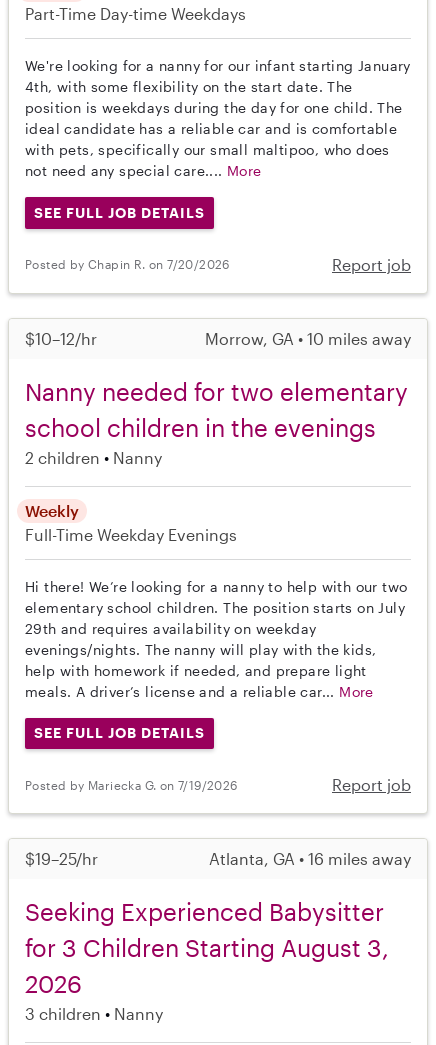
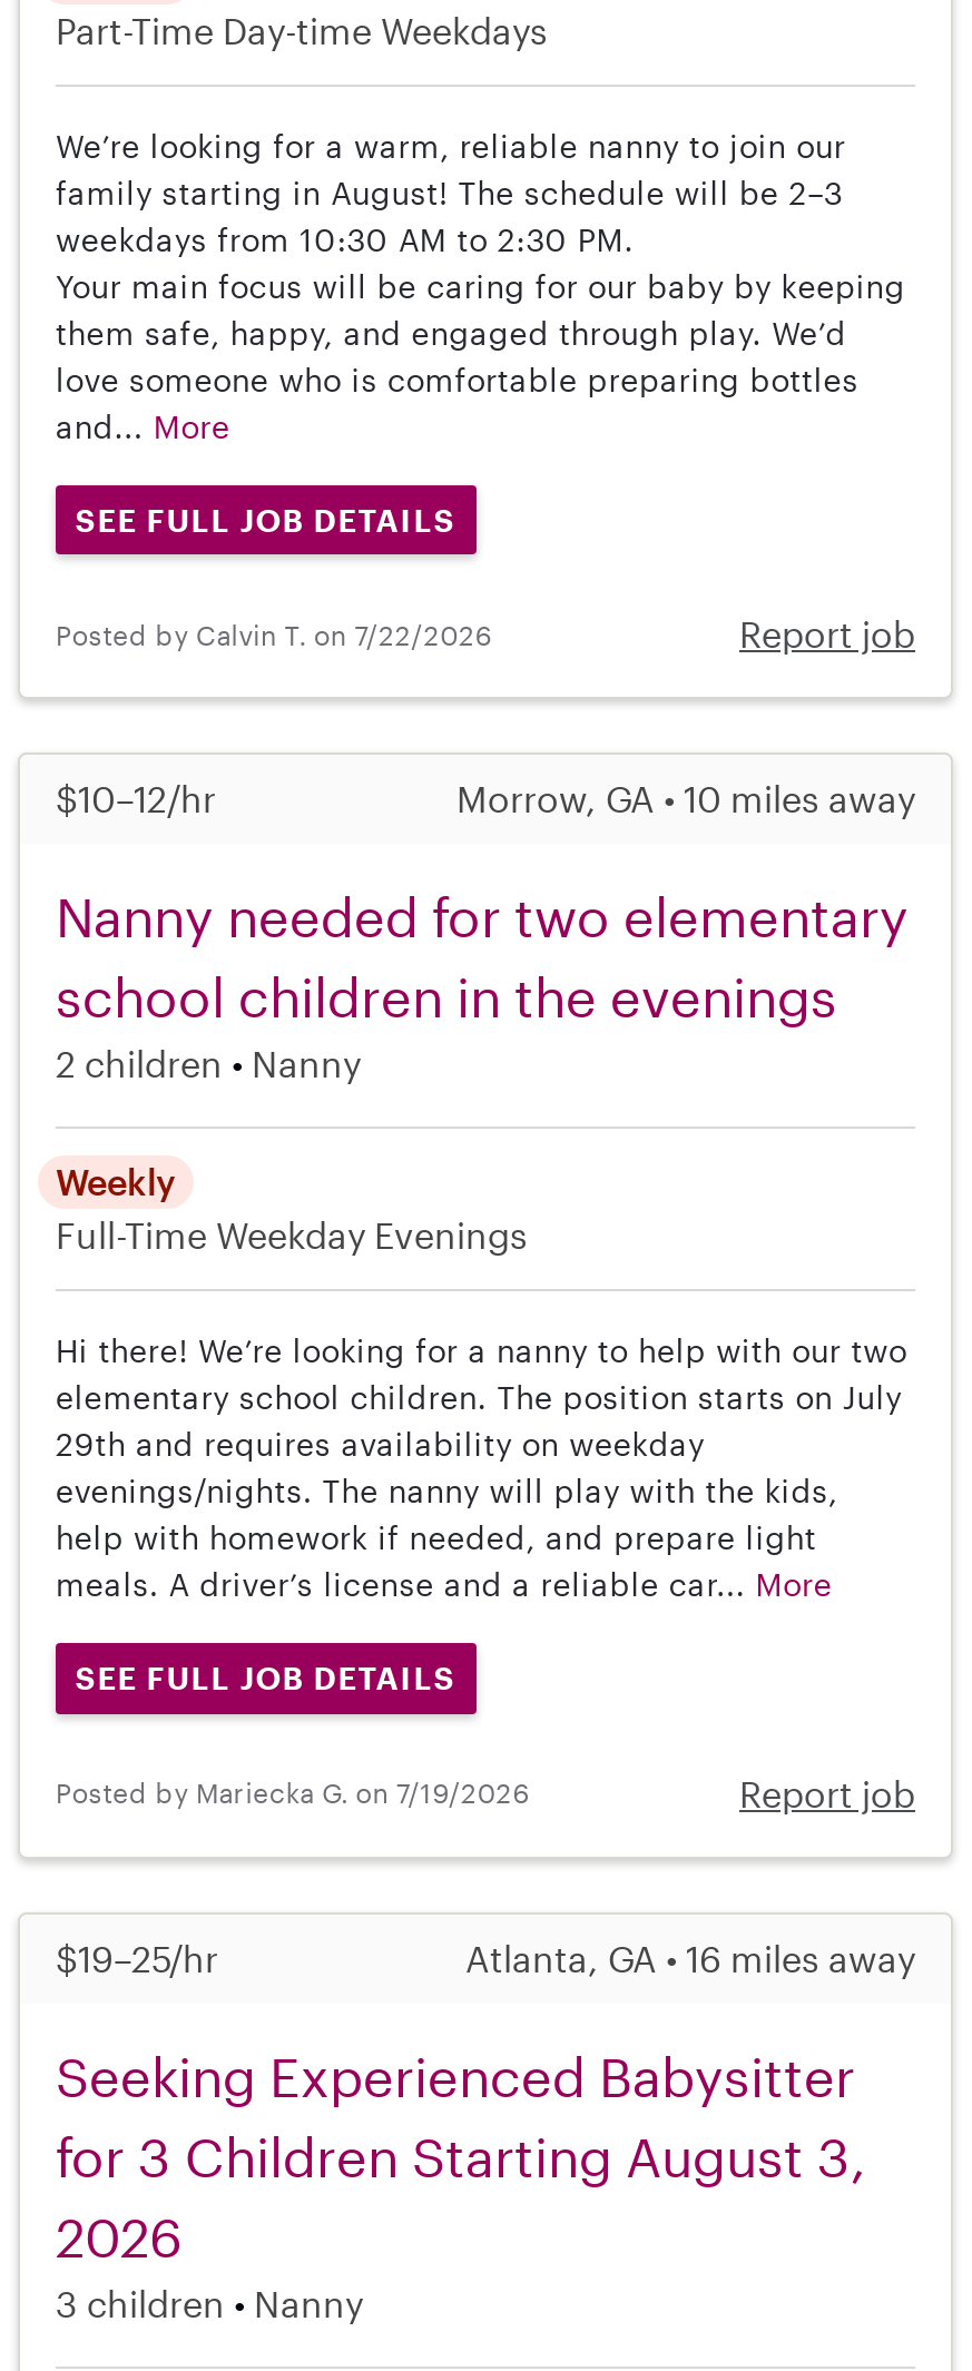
- We're looking for a nanny for our infant starting January
- 4th, with some flexibility on the start date. The
- position is weekdays during the day for one child. The
- ideal candidate has a reliable car and is comfortable
- with pets, specifically our small maltipoo, who does
- not need any special care.... More
+ We’re looking for a warm, reliable nanny to join our
+ family starting in August! The schedule will be 2–3
+ weekdays from 10:30 AM to 2:30 PM.
+ Your main focus will be caring for our baby by keeping
+ them safe, happy, and engaged through play. We’d
+ love someone who is comfortable preparing bottles
+ and... More

- Posted by Chapin R. on 7/20/2026
+ Posted by Calvin T. on 7/22/2026
